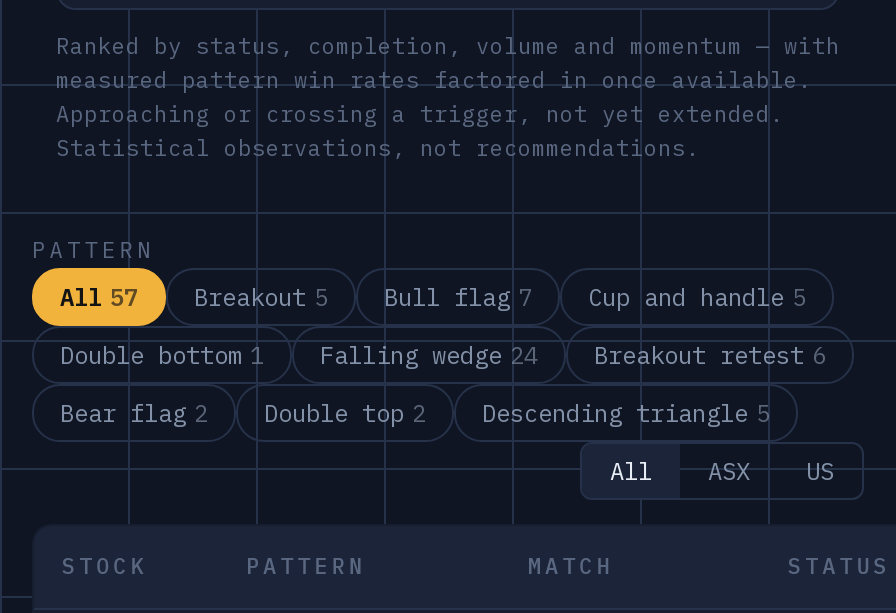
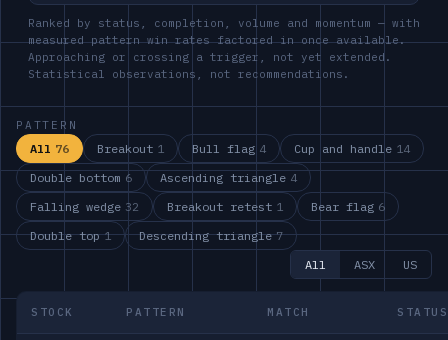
- All 57
- Breakout 5
- Bull flag 7
- Cup and handle 5
- Double bottom 1
- Falling wedge 24
- Breakout retest 6
- Bear flag 2
- Double top 2
- Descending triangle 5
+ All 76
+ Breakout 1
+ Bull flag 4
+ Cup and handle 14
+ Double bottom 6
+ Ascending triangle 4
+ Falling wedge 32
+ Breakout retest 1
+ Bear flag 6
+ Double top 1
+ Descending triangle 7
